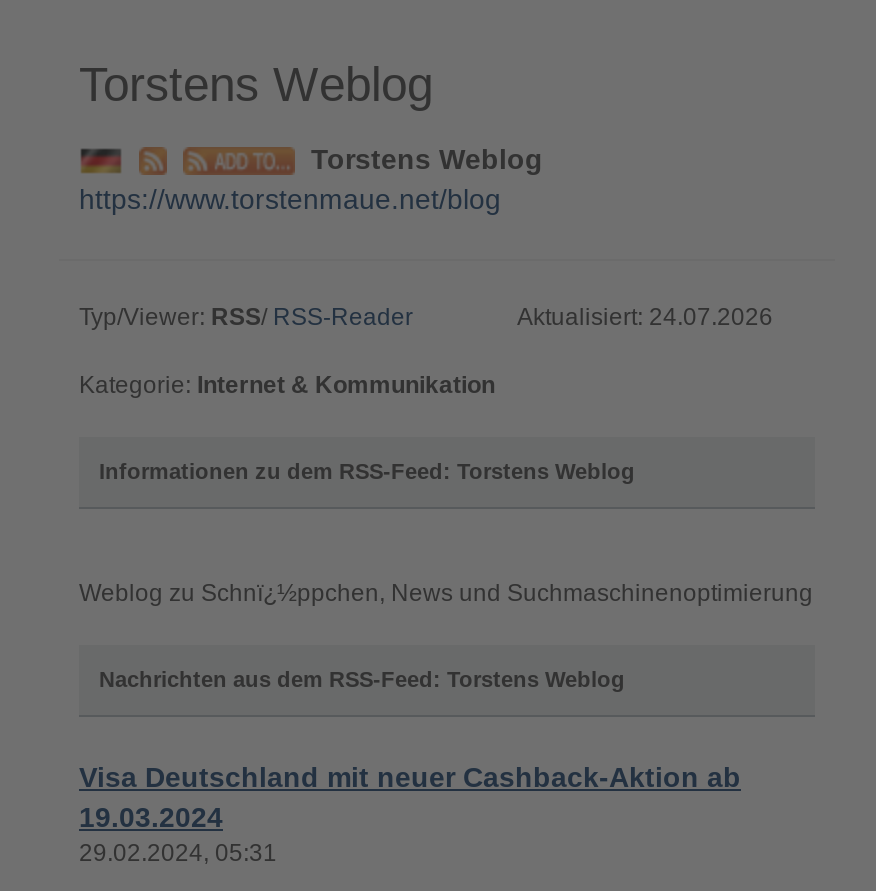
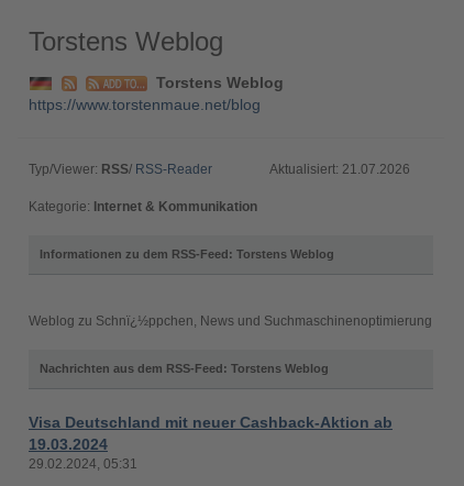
- Aktualisiert: 24.07.2026
+ Aktualisiert: 21.07.2026
